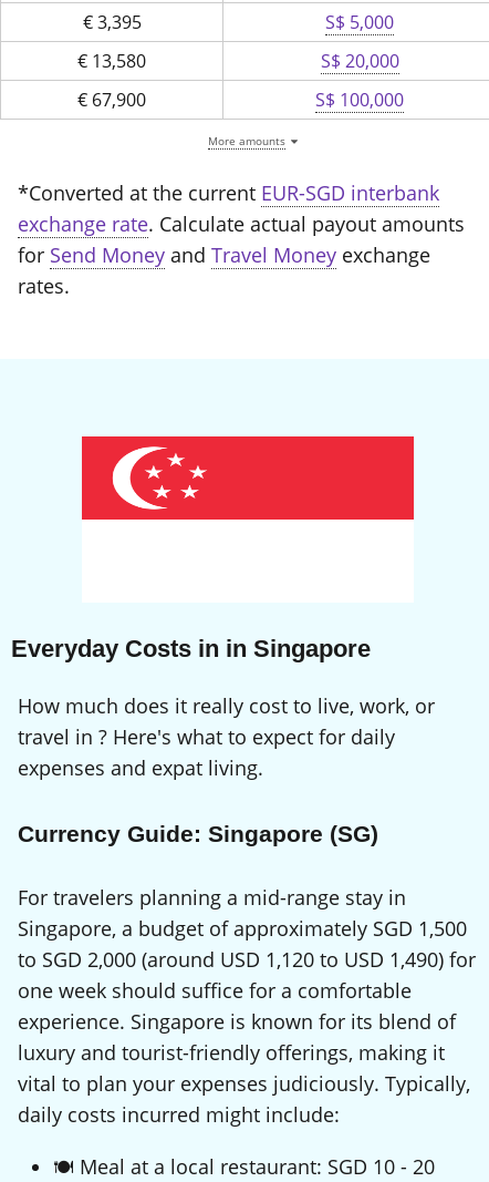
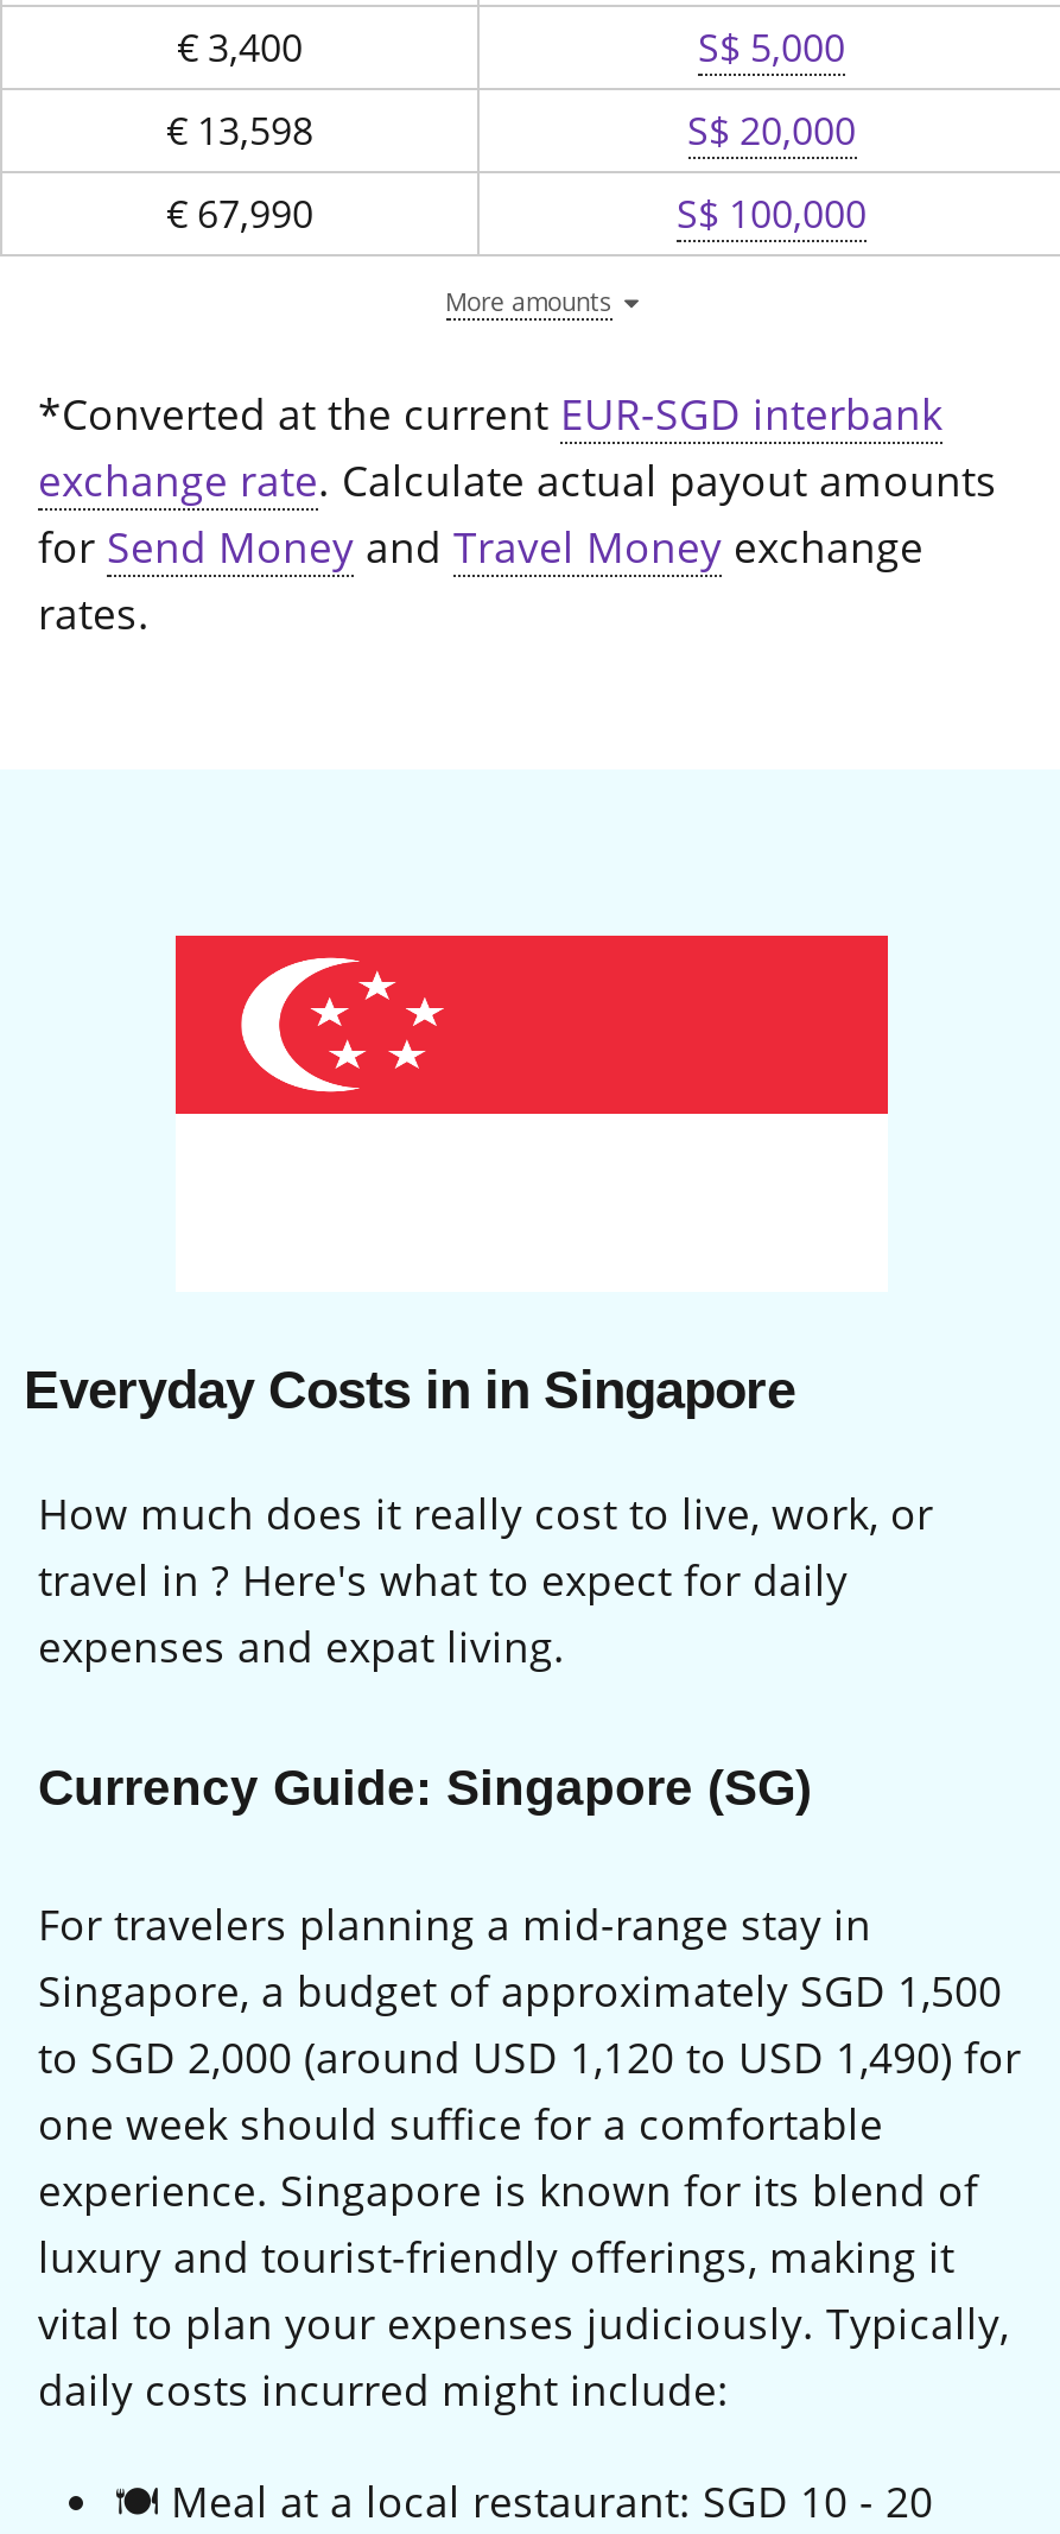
- €3,395
+ €3,400

- €13,580
+ €13,598

- €67,900
+ €67,990
